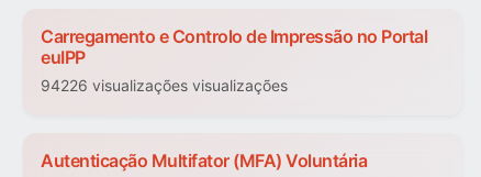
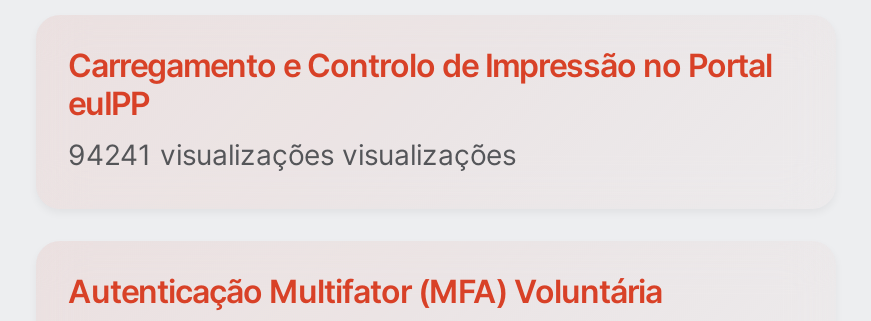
- 94226 visualizações visualizações
+ 94241 visualizações visualizações
